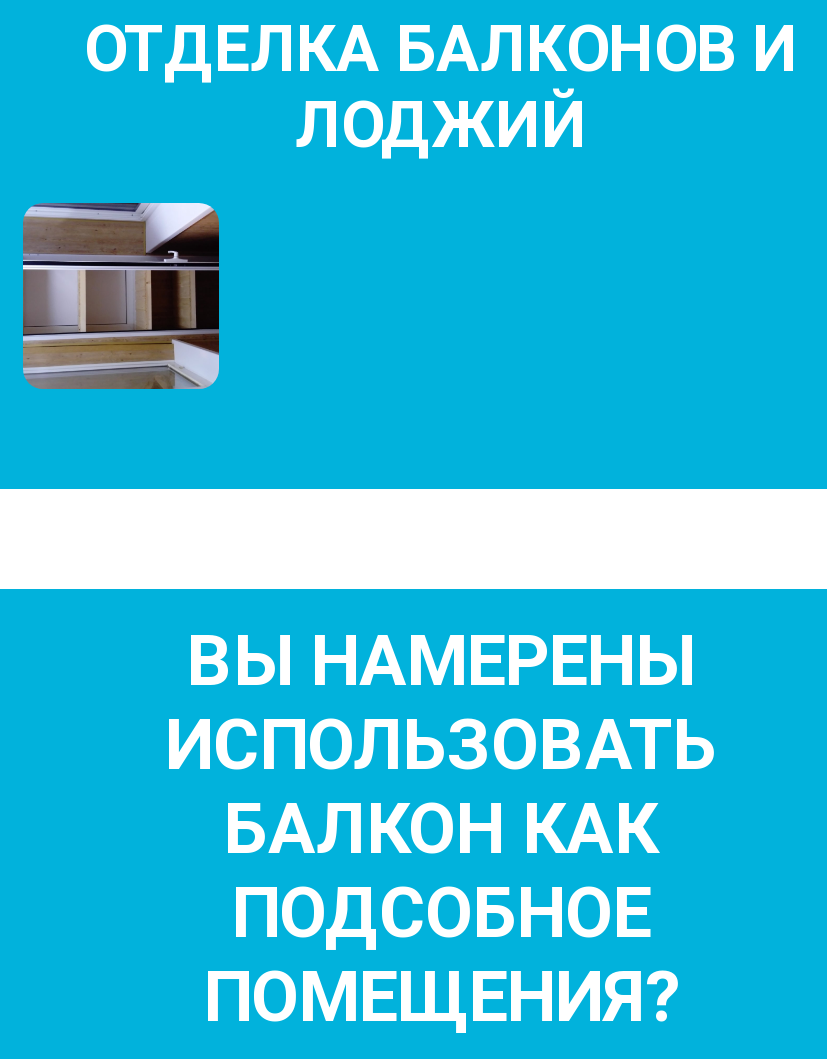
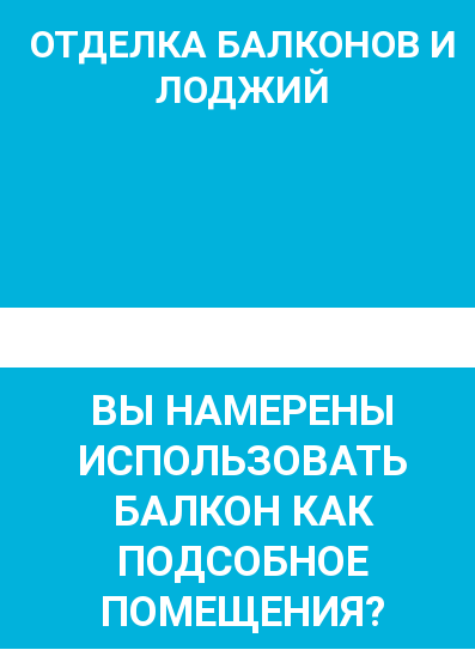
- [image]
